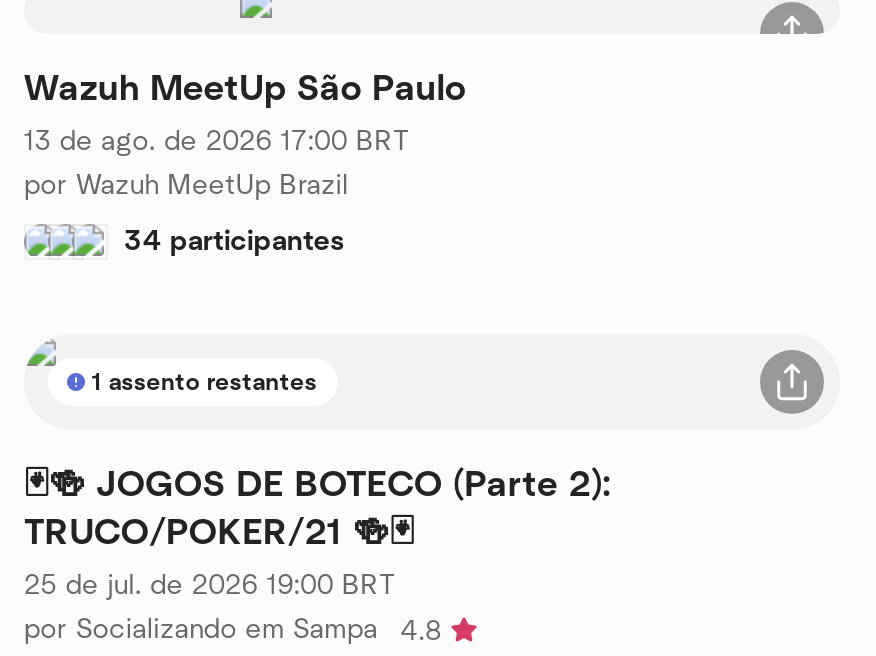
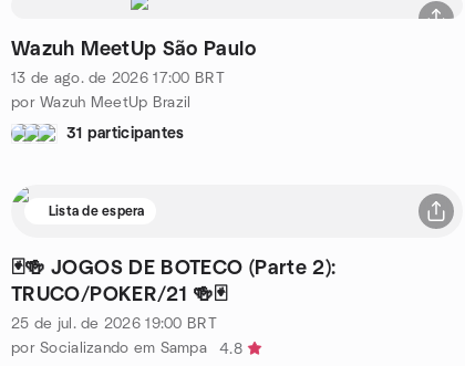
- 34 participantes
+ 31 participantes

- 1 assento restantes
+ Lista de espera
